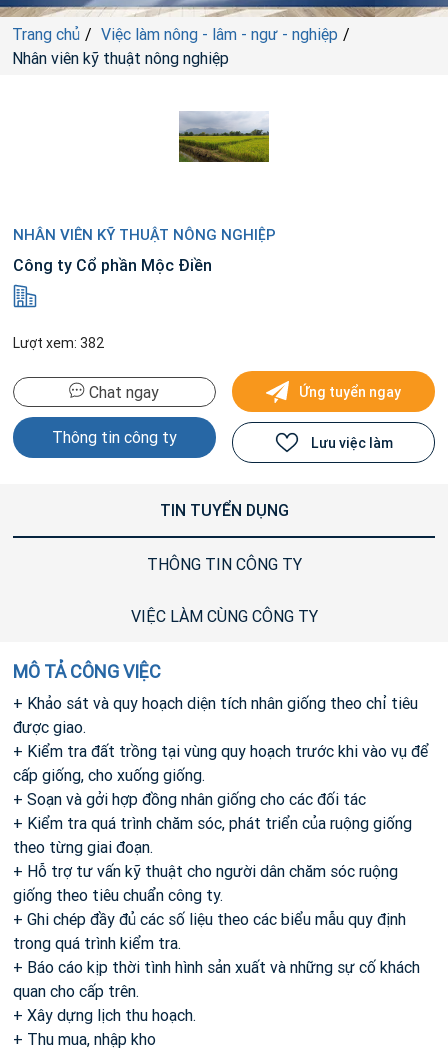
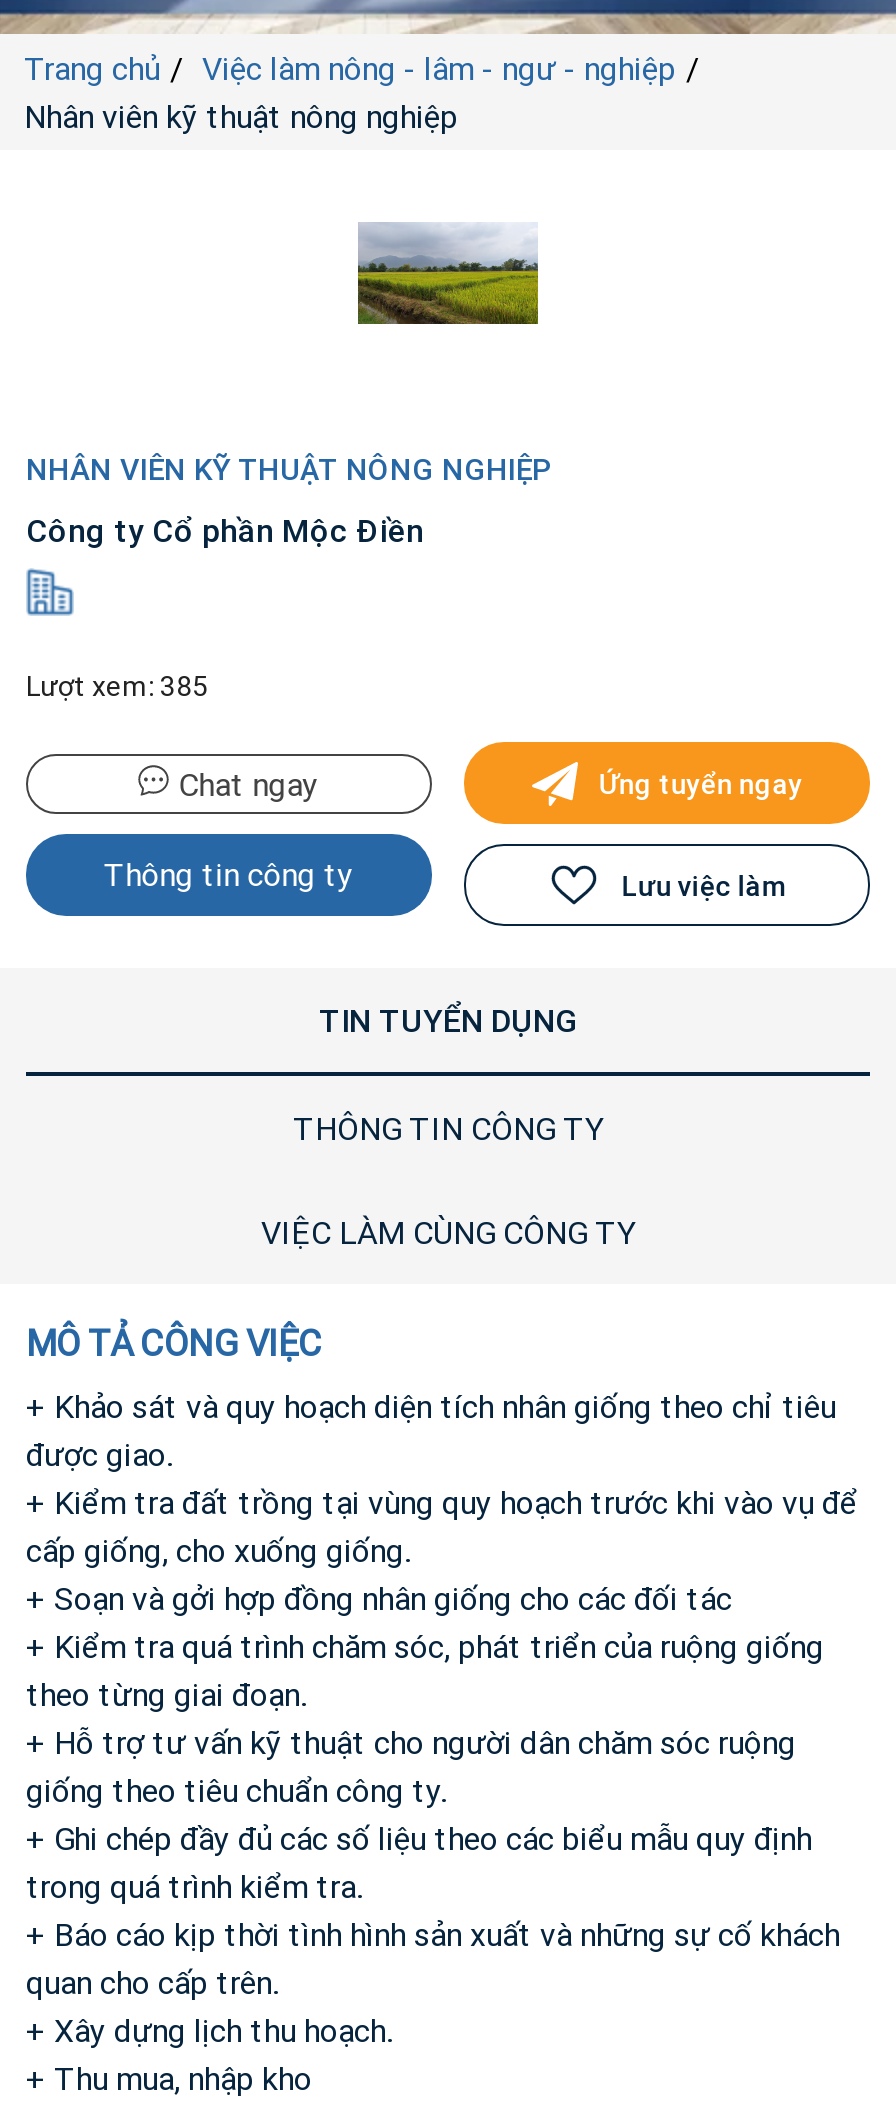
- Lượt xem: 382
+ Lượt xem: 385
